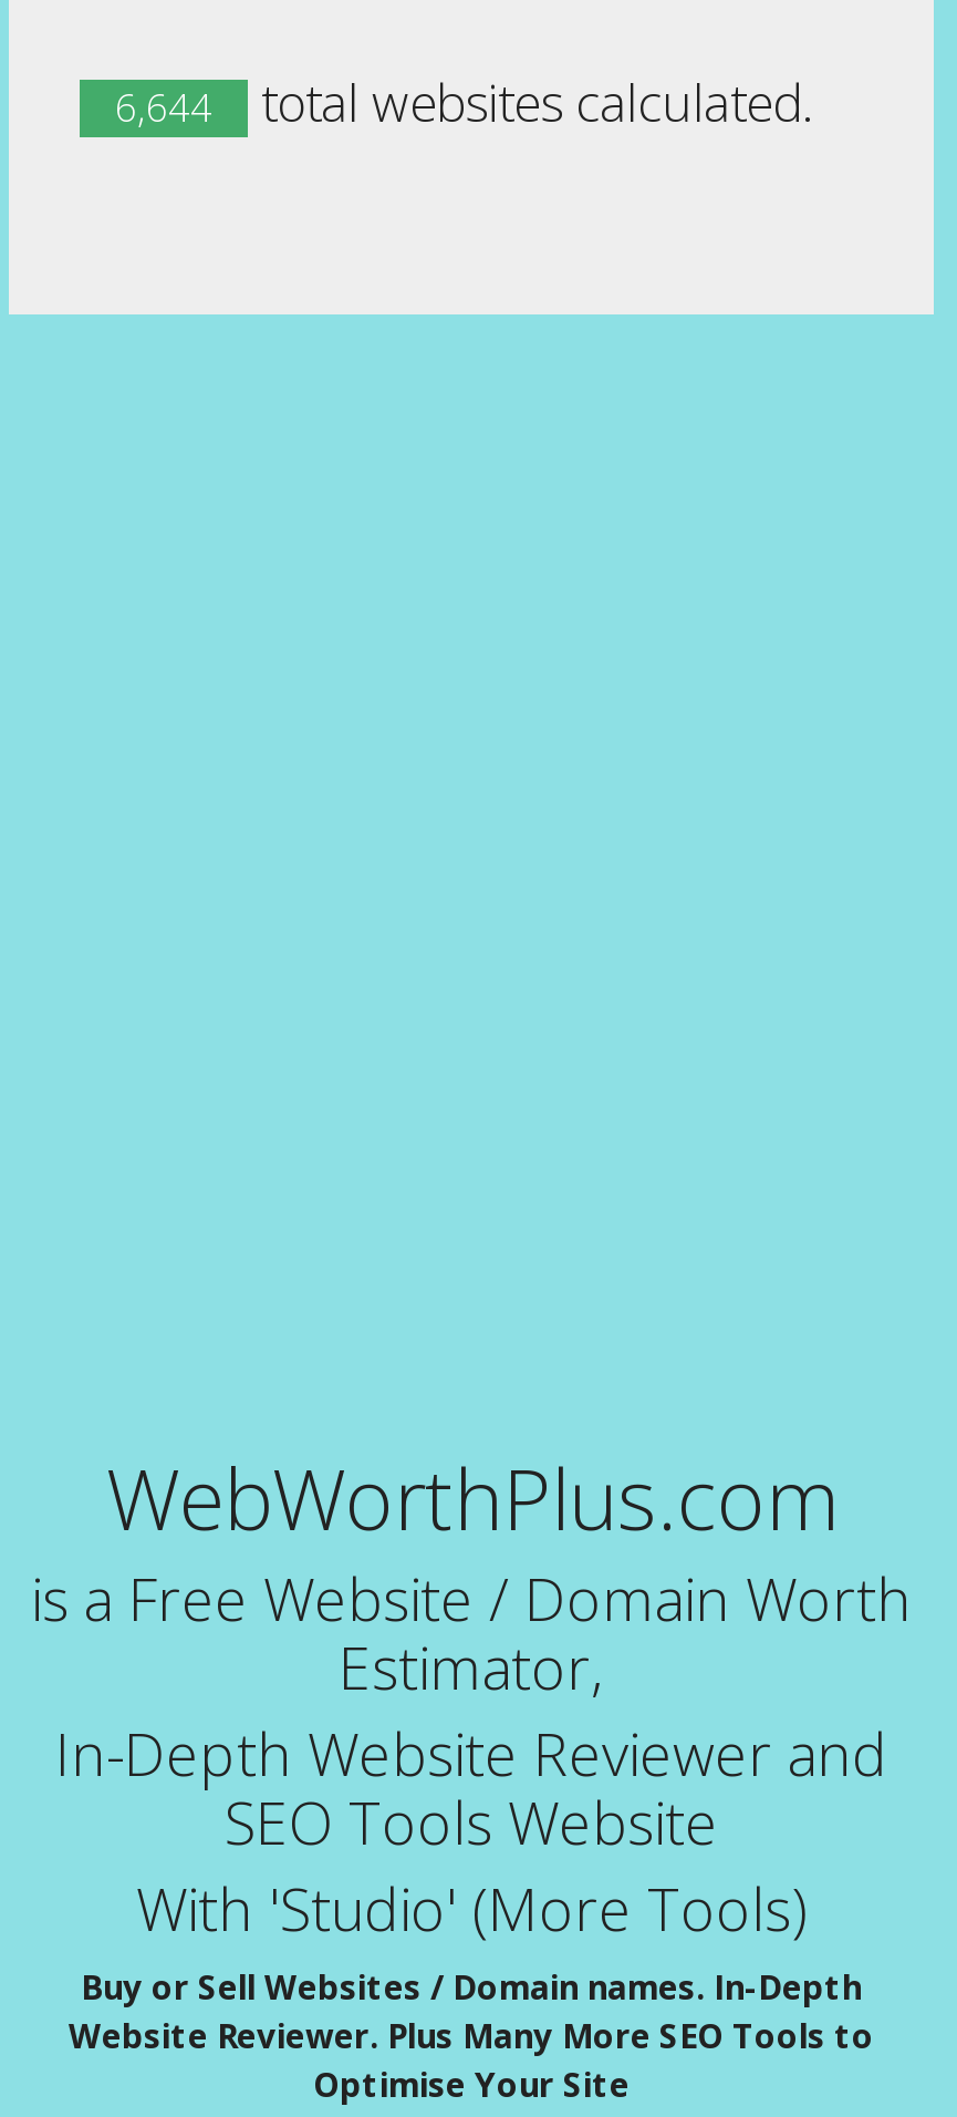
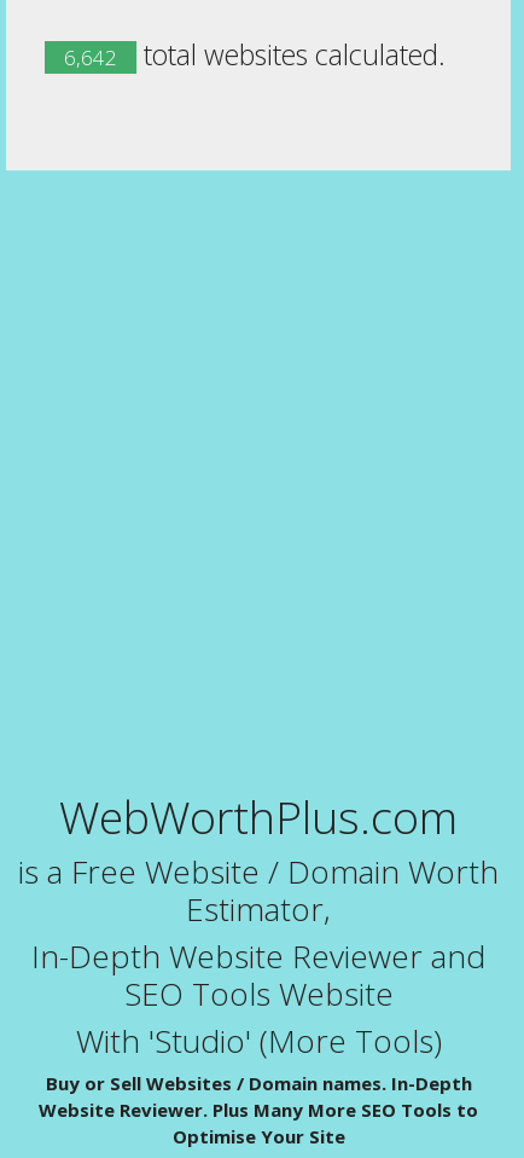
- 6,644 total websites calculated.
+ 6,642 total websites calculated.
